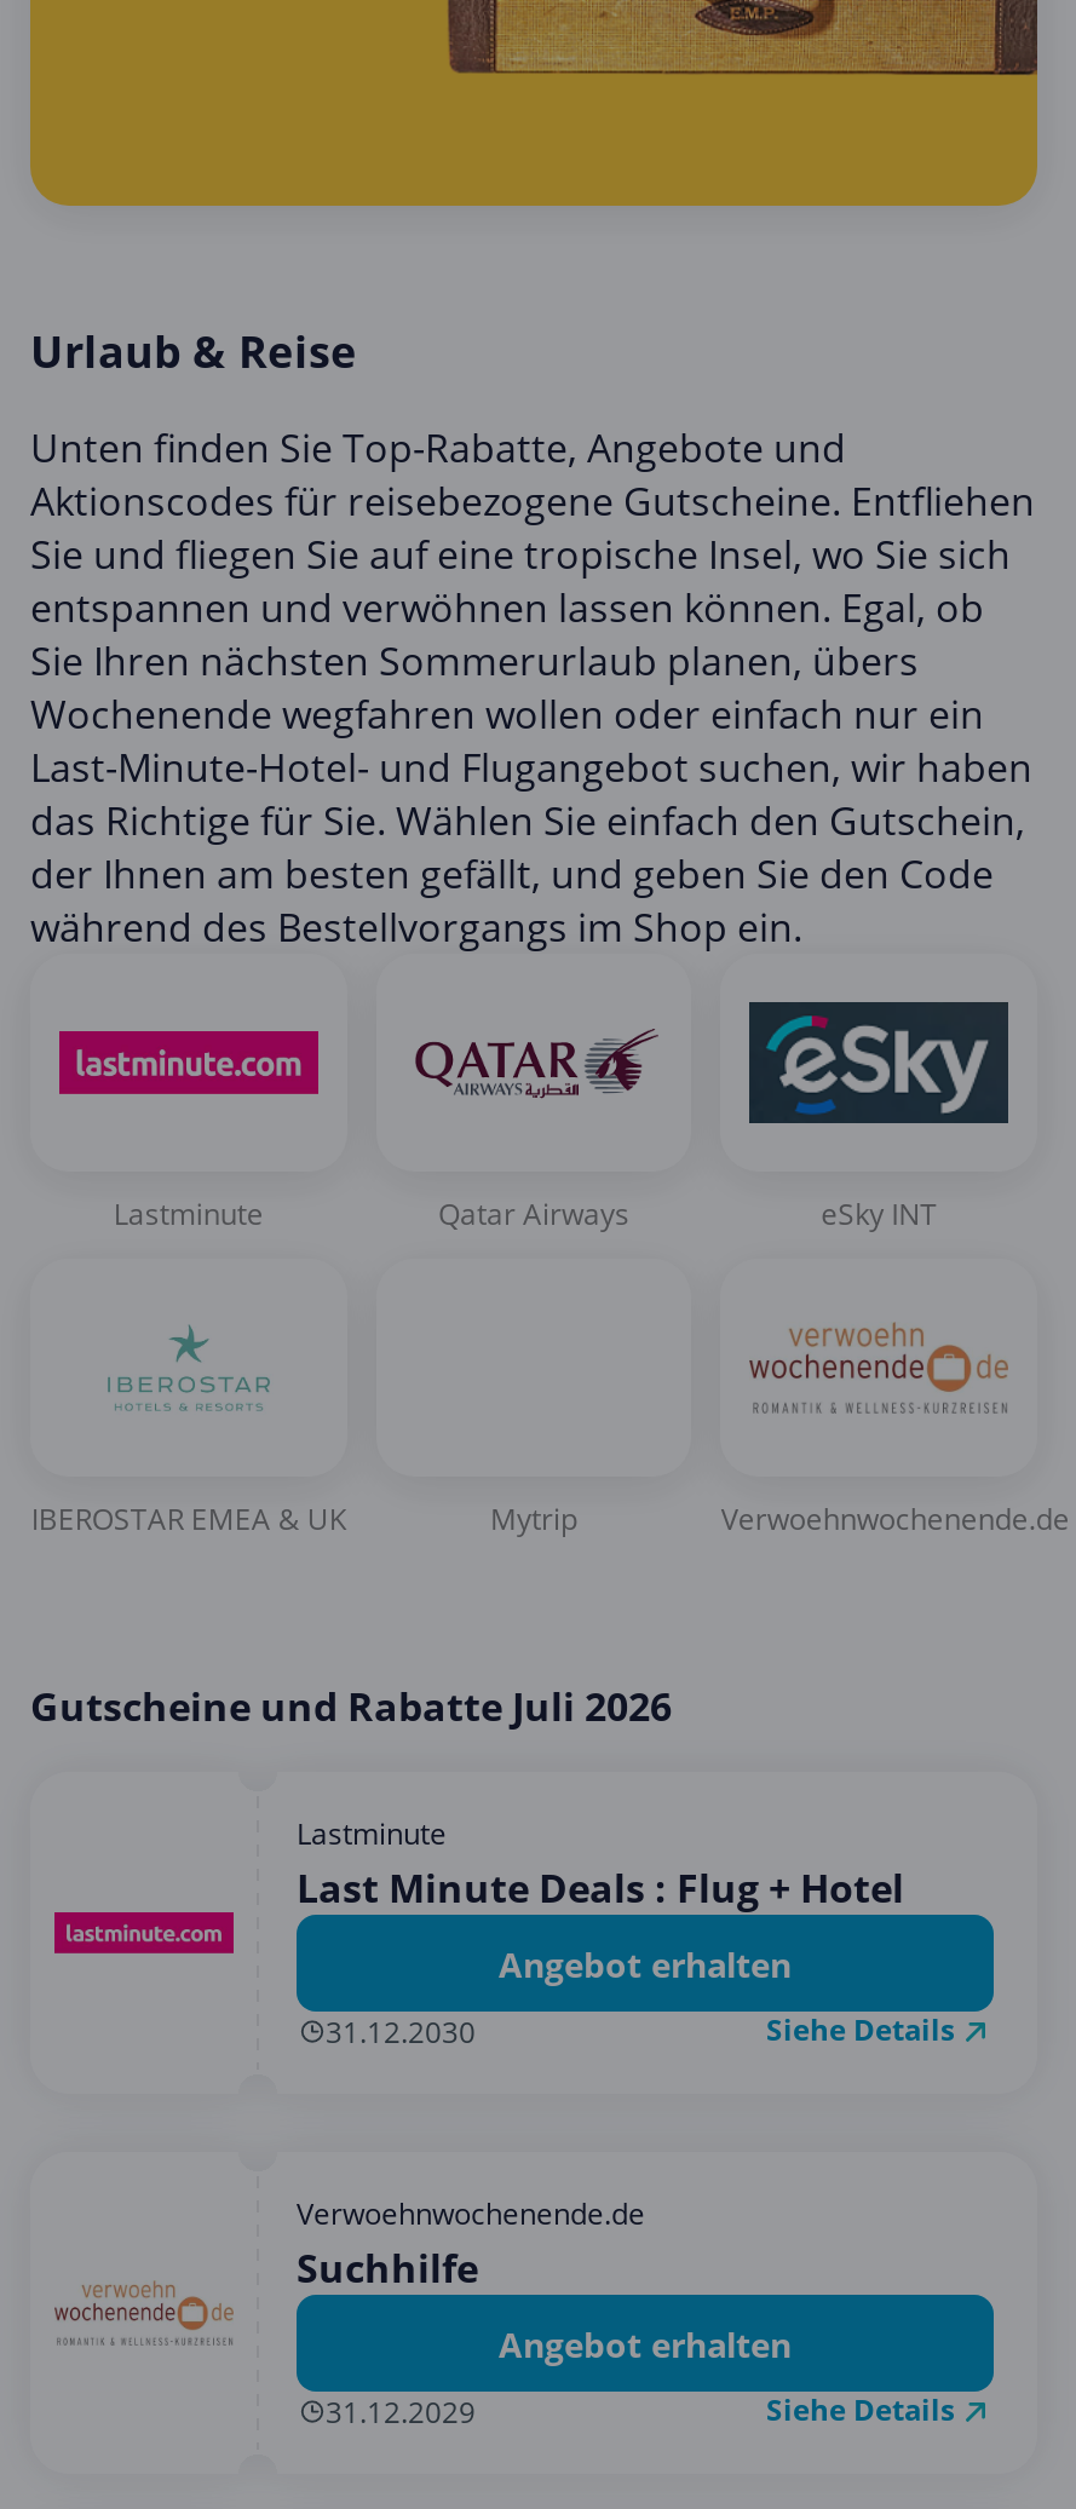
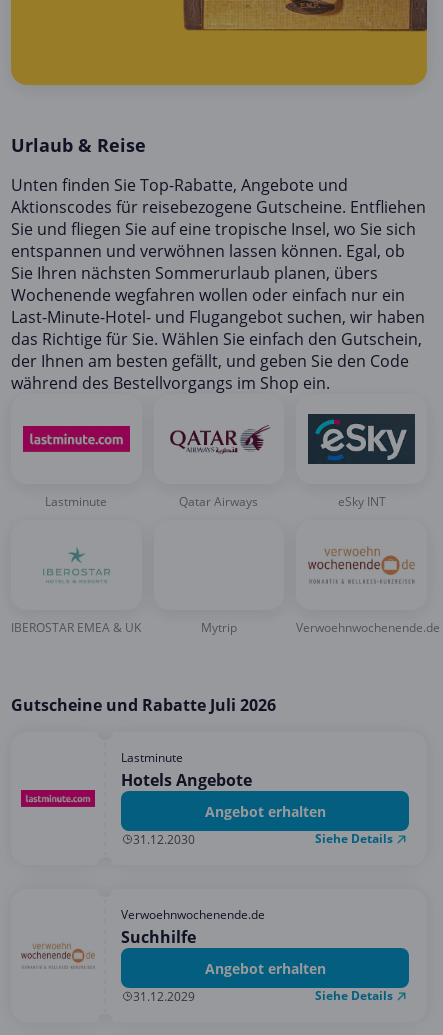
- Last Minute Deals : Flug + Hotel
+ Hotels Angebote
